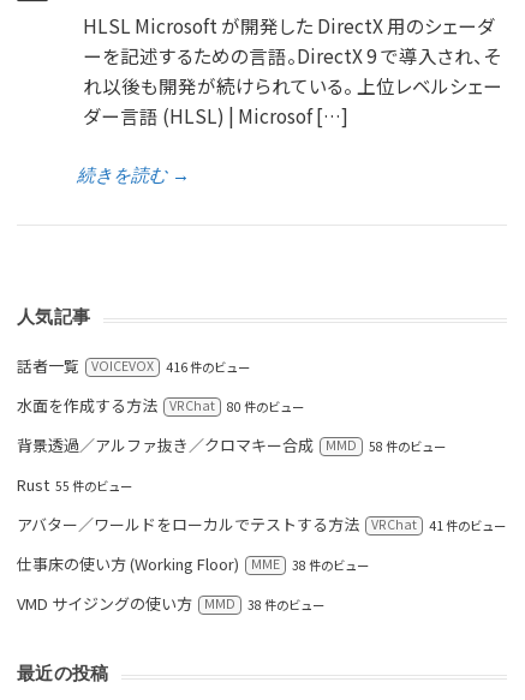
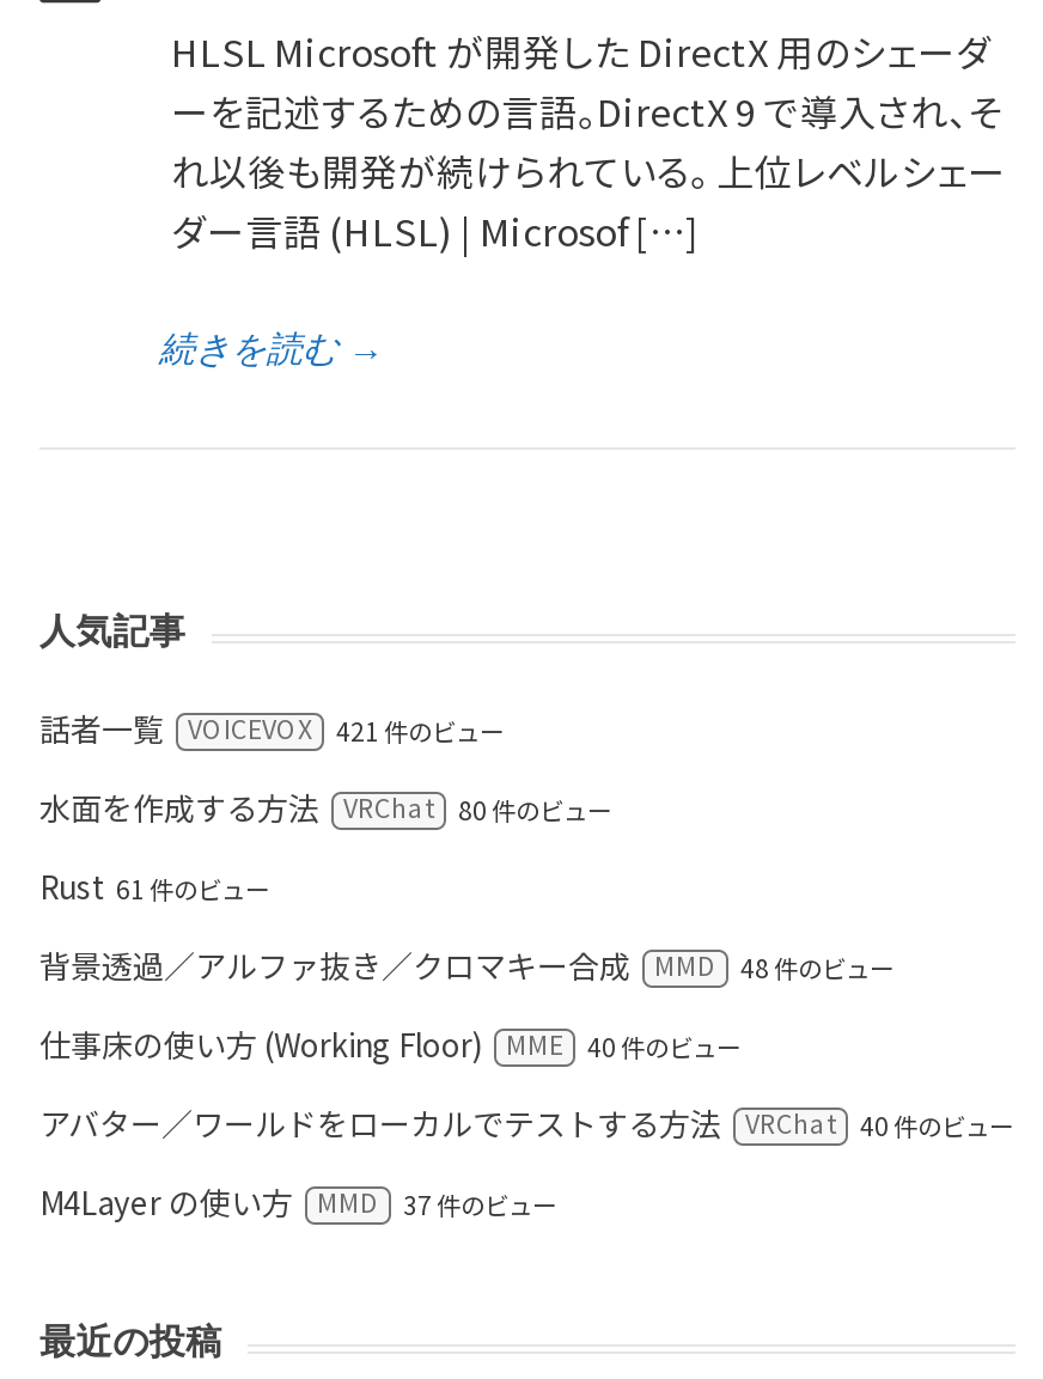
- 話者一覧 VOICEVOX 416 件のビュー
+ 話者一覧 VOICEVOX 421 件のビュー

+ Rust 61 件のビュー

- 背景透過／アルファ抜き／クロマキー合成 MMD 58 件のビュー
+ 背景透過／アルファ抜き／クロマキー合成 MMD 48 件のビュー

moved down: 背景透過／アルファ抜き／クロマキー合成 MMD

- Rust 55 件のビュー
+ 40 件のビュー

- 41 件のビュー
- 38 件のビュー
- VMD サイジングの使い方 MMD
- 38 件のビュー
+ 40 件のビュー
+ M4Layer の使い方 MMD
+ 37 件のビュー

moved down: アバター／ワールドをローカルでテストする方法 VRChat

moved up: 仕事床の使い方 (Working Floor) MME
